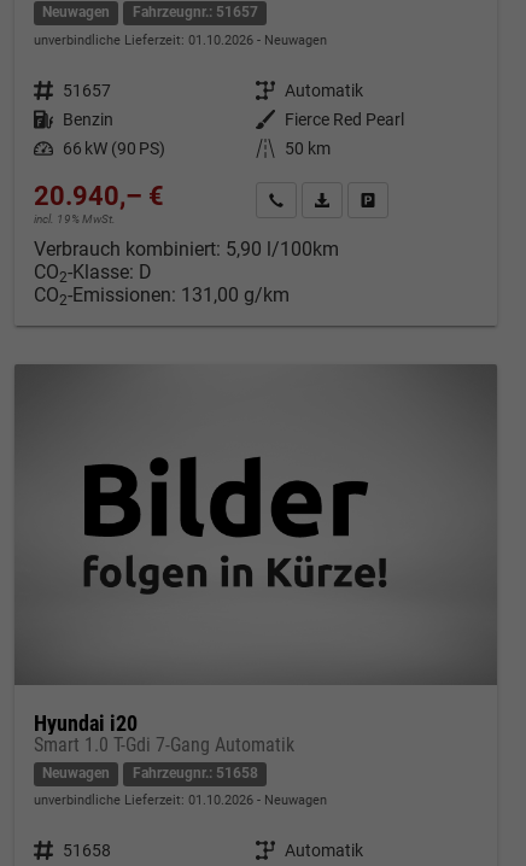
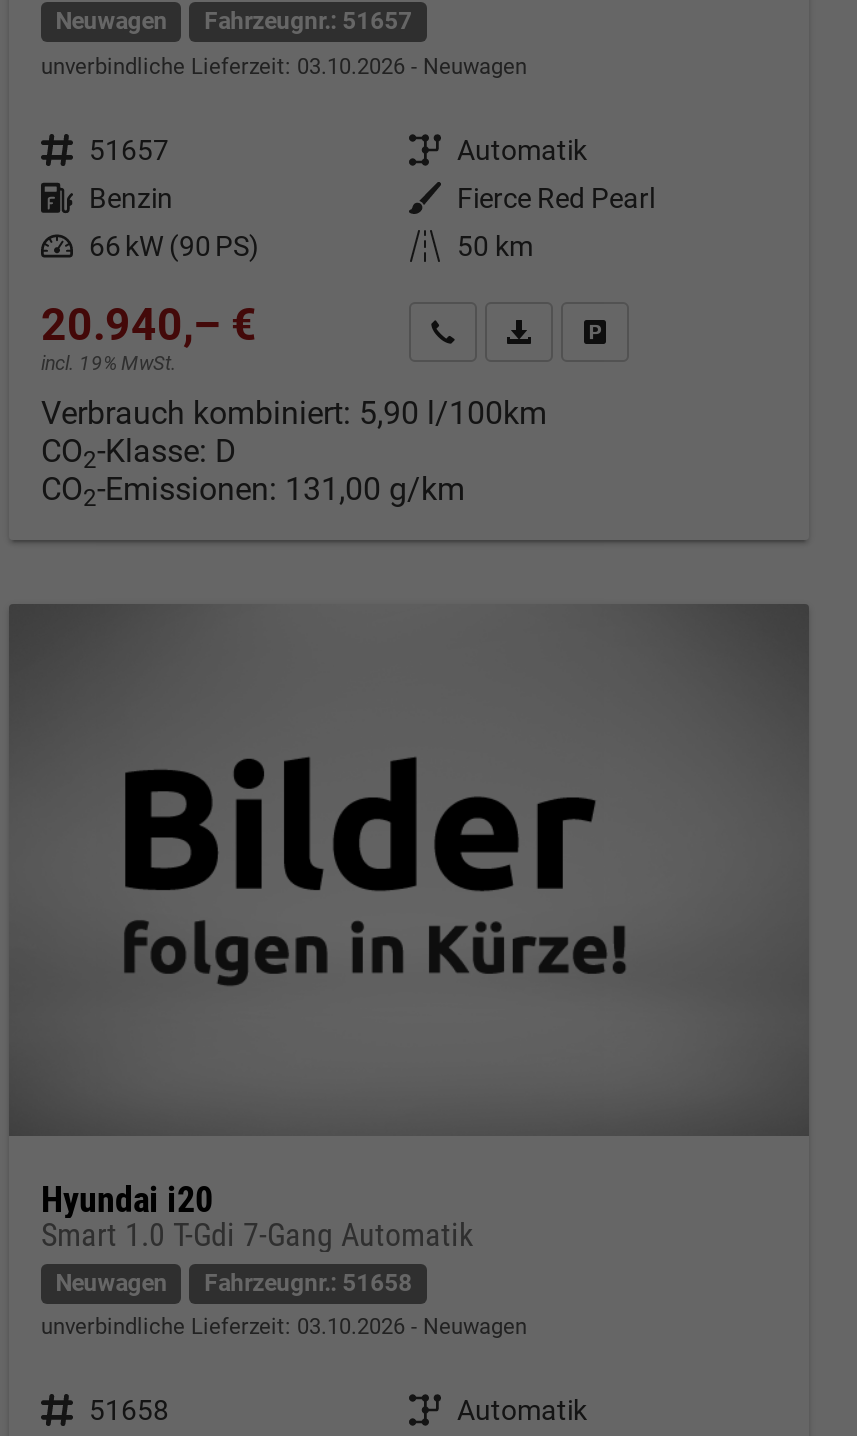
- unverbindliche Lieferzeit: 01.10.2026 Neuwagen
+ unverbindliche Lieferzeit: 03.10.2026 Neuwagen

- unverbindliche Lieferzeit: 01.10.2026 Neuwagen
+ unverbindliche Lieferzeit: 03.10.2026 Neuwagen
